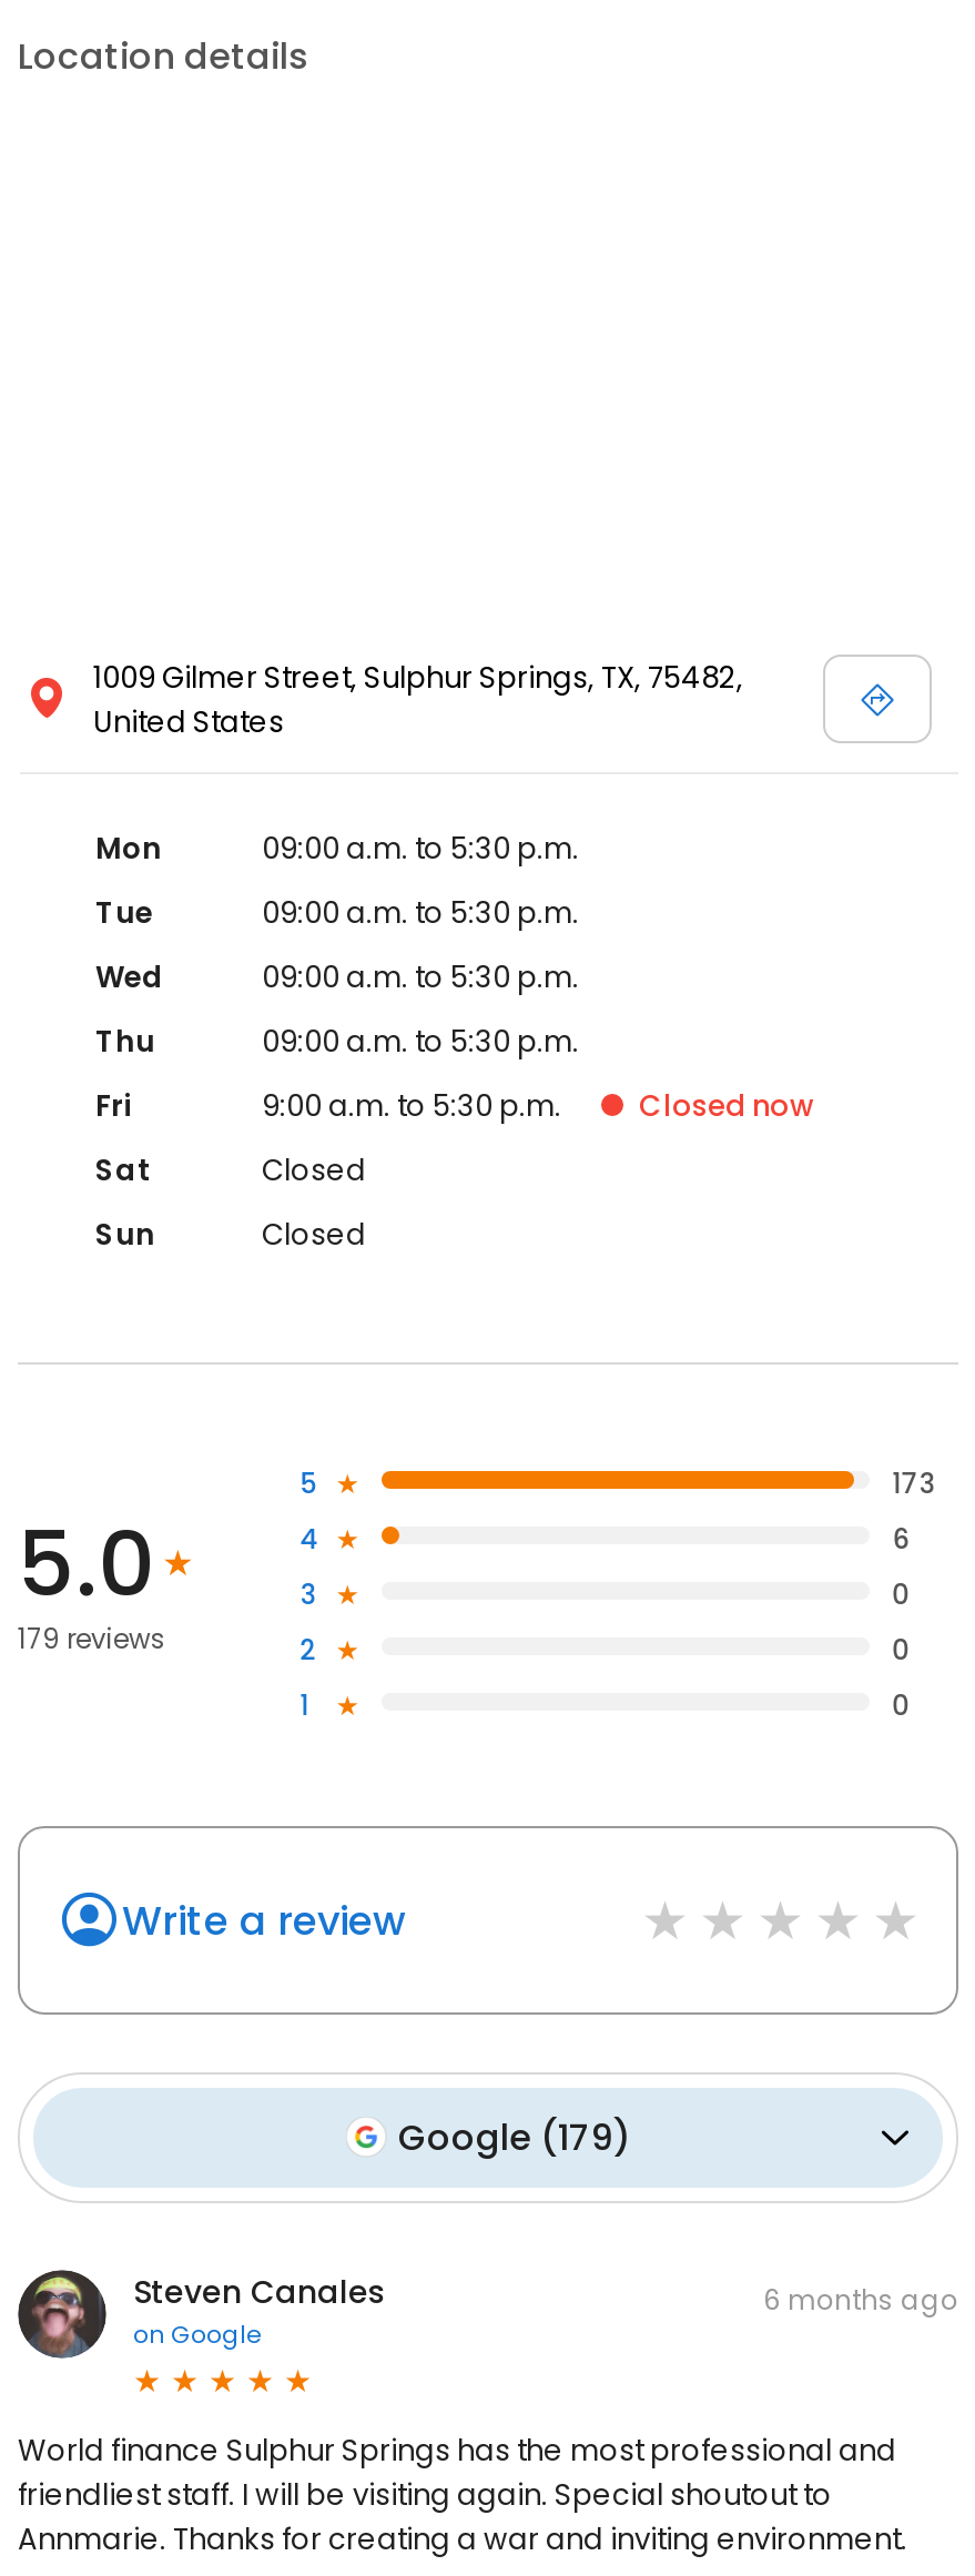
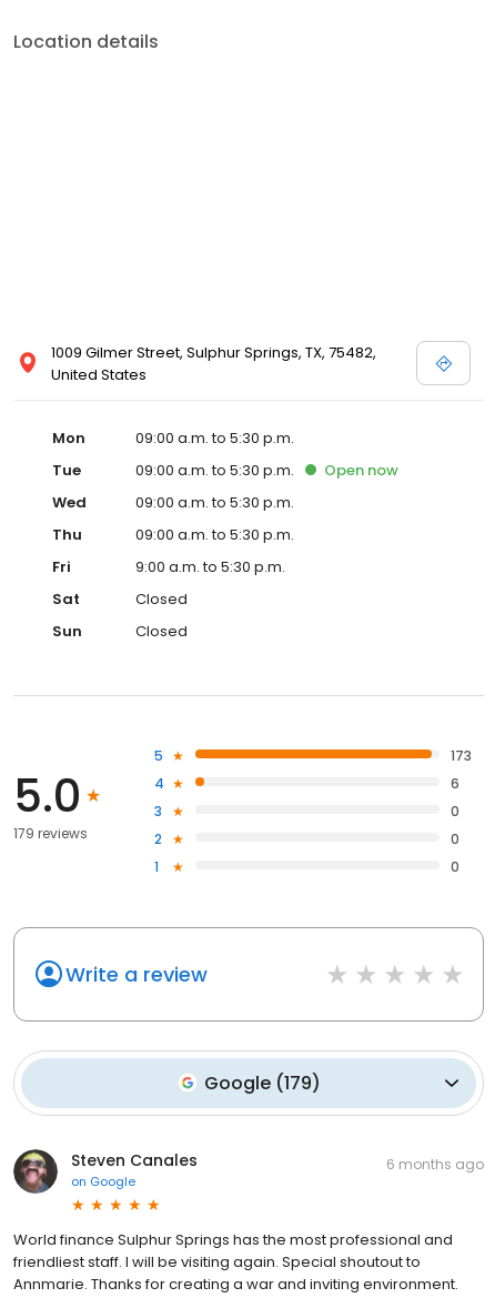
+ Open now

- Closed now
